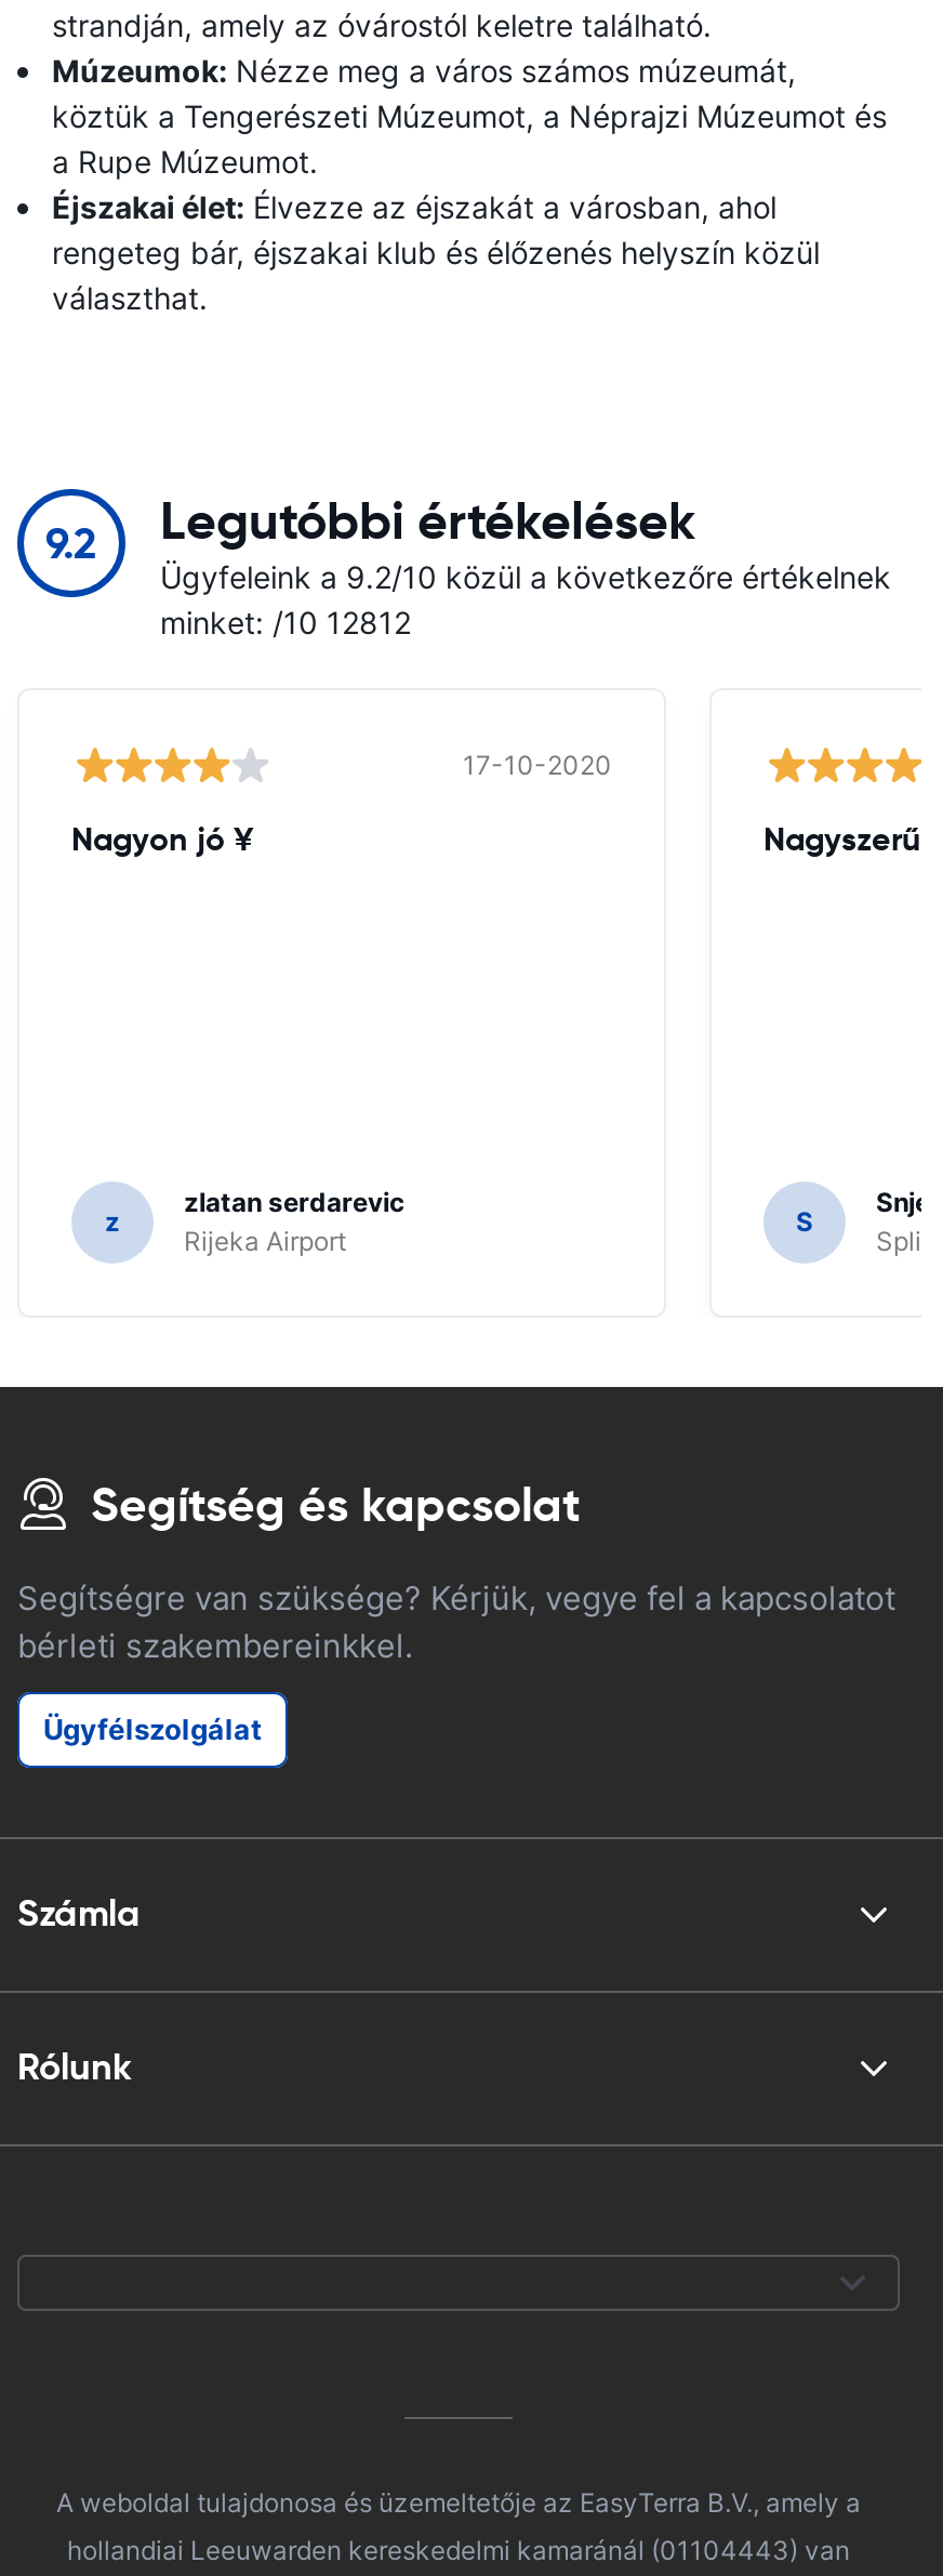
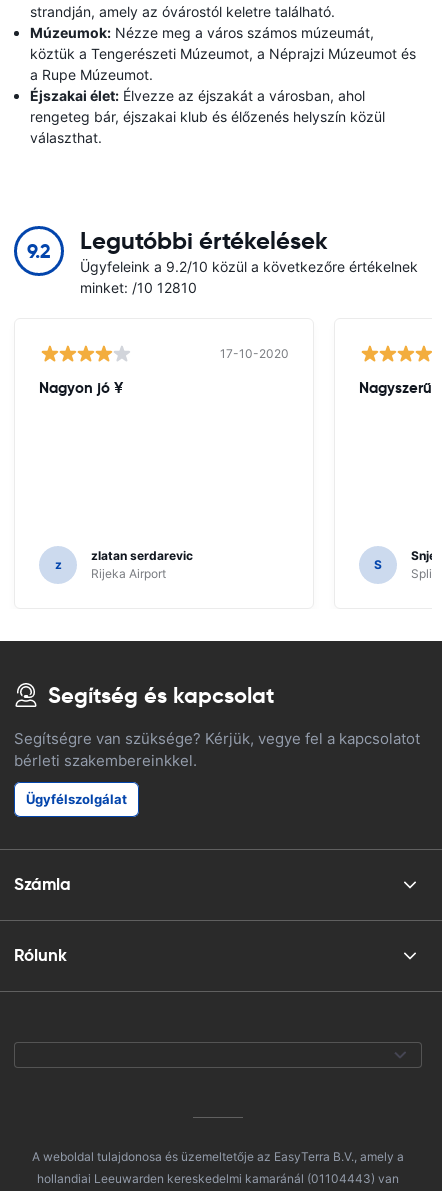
- minket: /10 12812
+ minket: /10 12810
